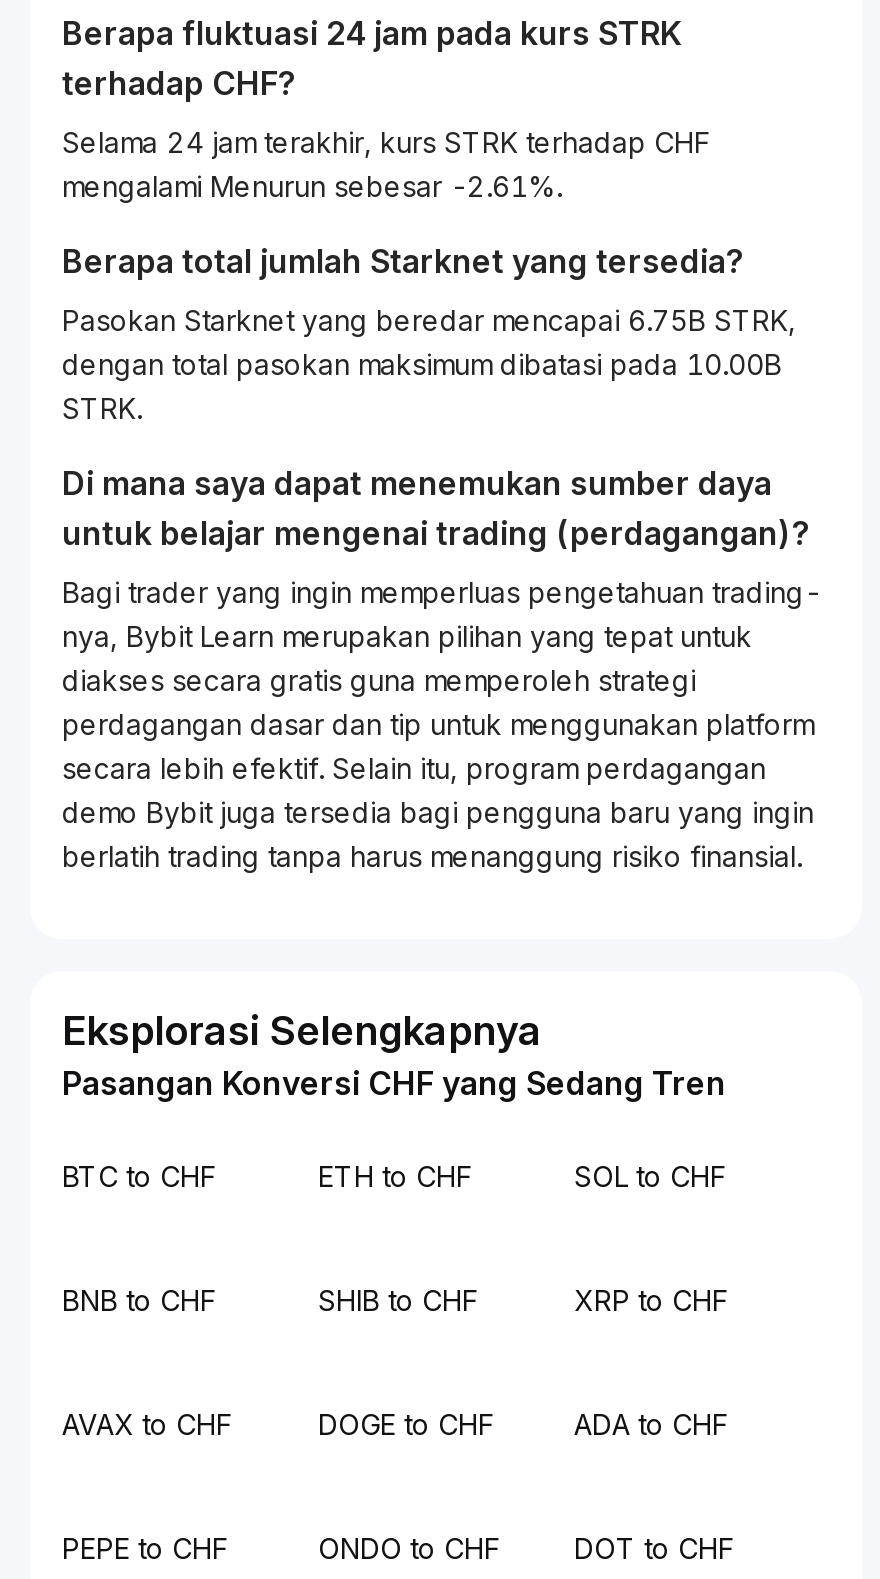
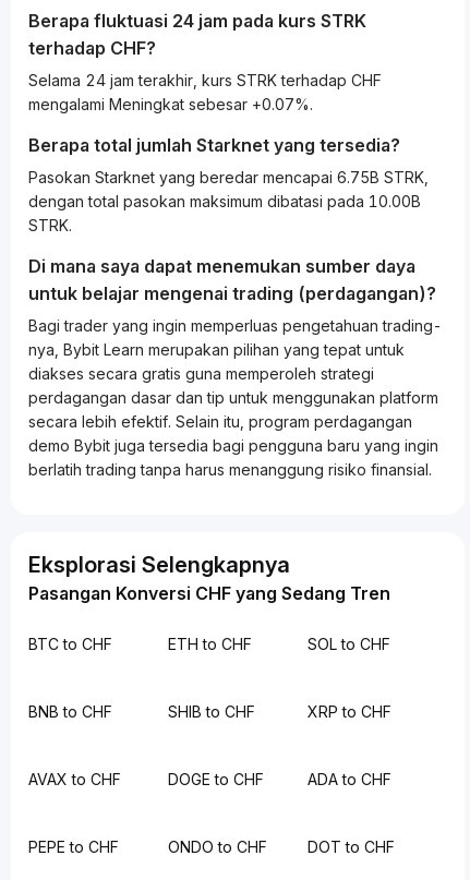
- mengalami Menurun sebesar -2.61%.
+ mengalami Meningkat sebesar +0.07%.
